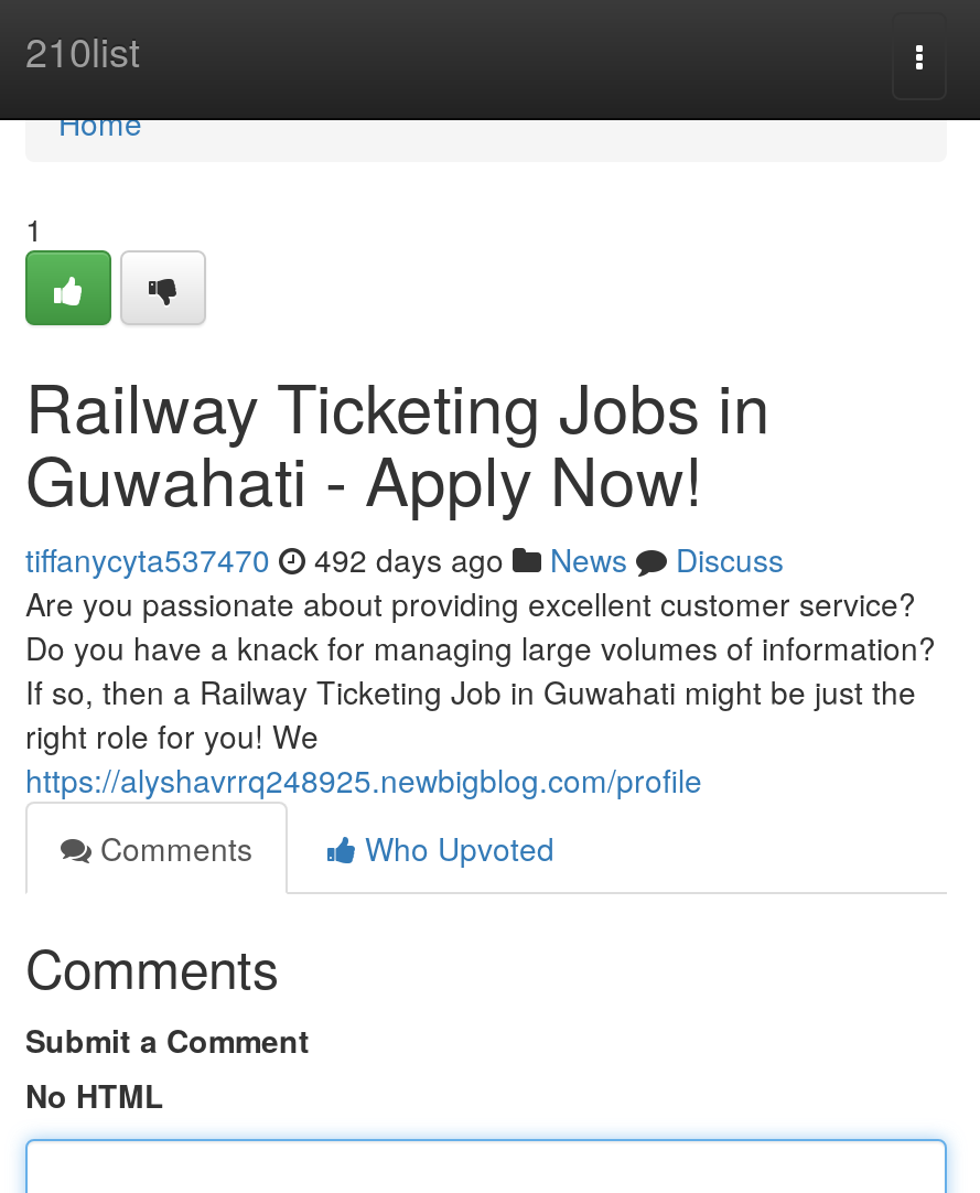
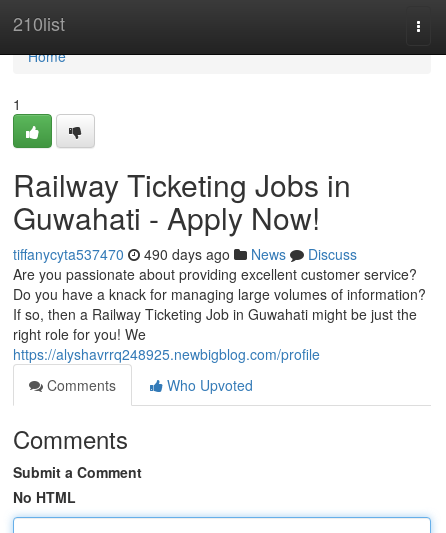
- tiffanycyta537470 492 days ago News Discuss
+ tiffanycyta537470 490 days ago News Discuss
